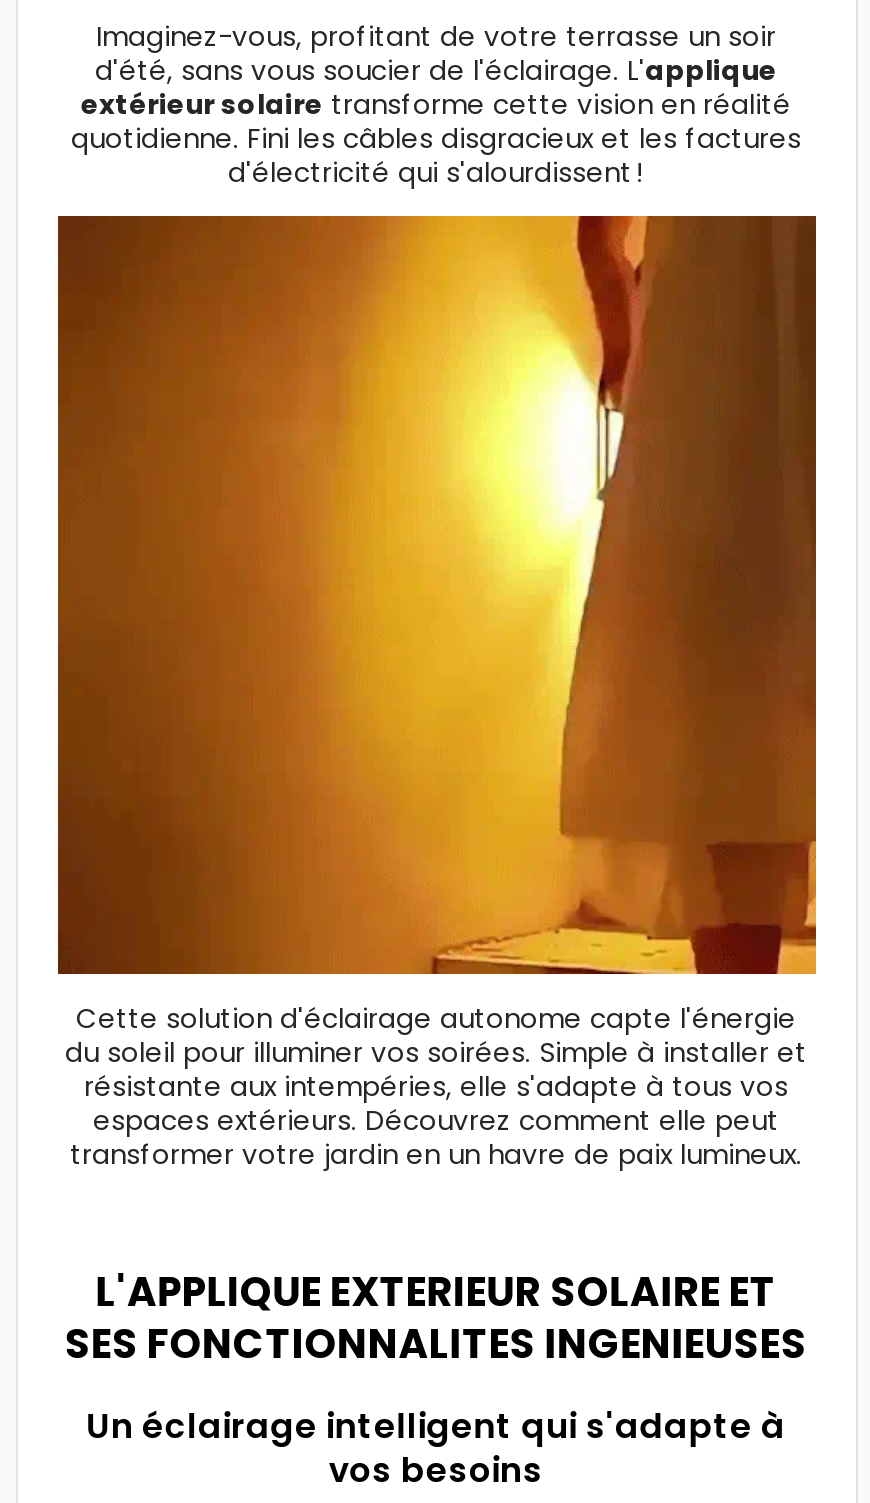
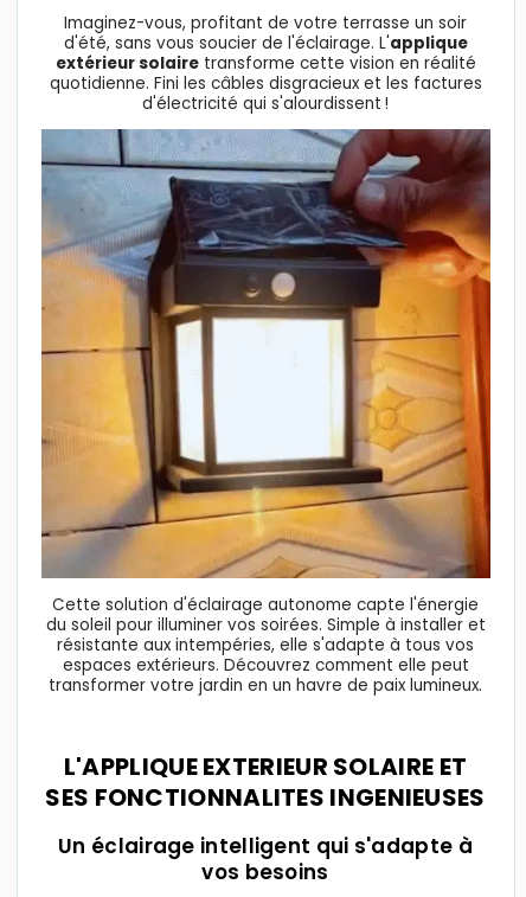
- [image]
+ [image]
